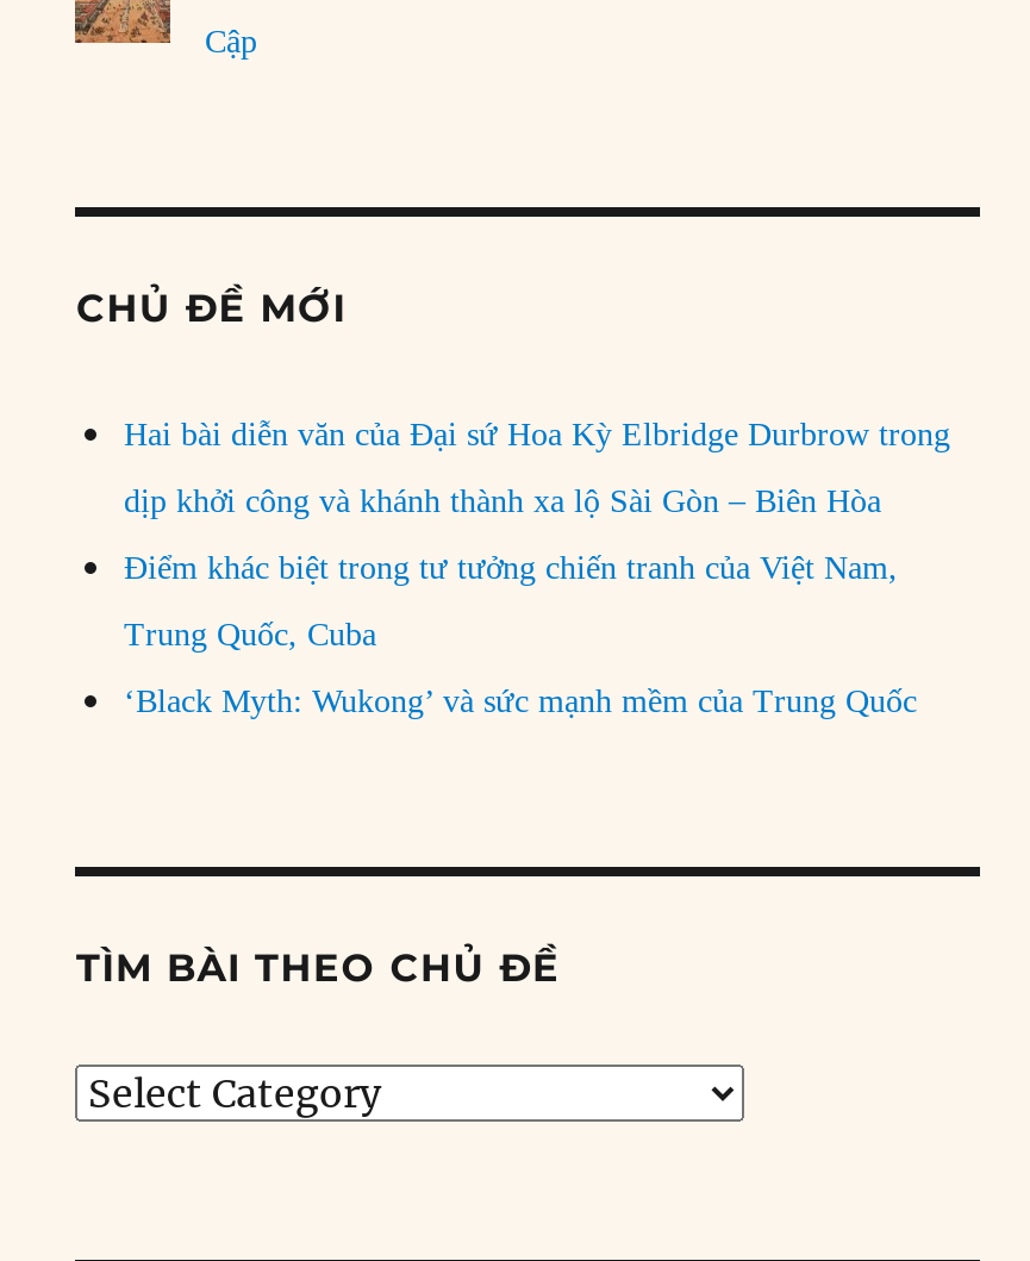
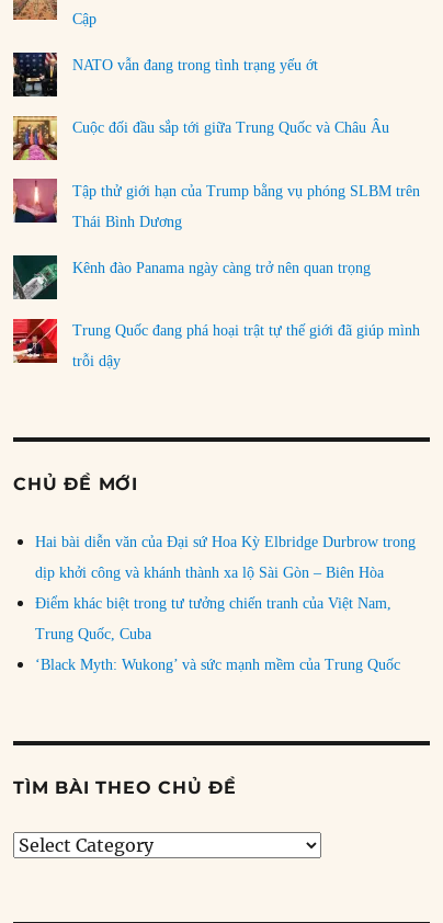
+ [image]
+ NATO vẫn đang trong tình trạng yếu ớt

+ [image]
+ Trung Quốc đang phá hoại trật tự thế giới đã giúp mình
+ trỗi dậy

+ [image]

+ [image]
+ Cuộc đối đầu sắp tới giữa Trung Quốc và Châu Âu

+ [image]
+ Tập thử giới hạn của Trump bằng vụ phóng SLBM trên
+ Thái Bình Dương
+ Kênh đào Panama ngày càng trở nên quan trọng
